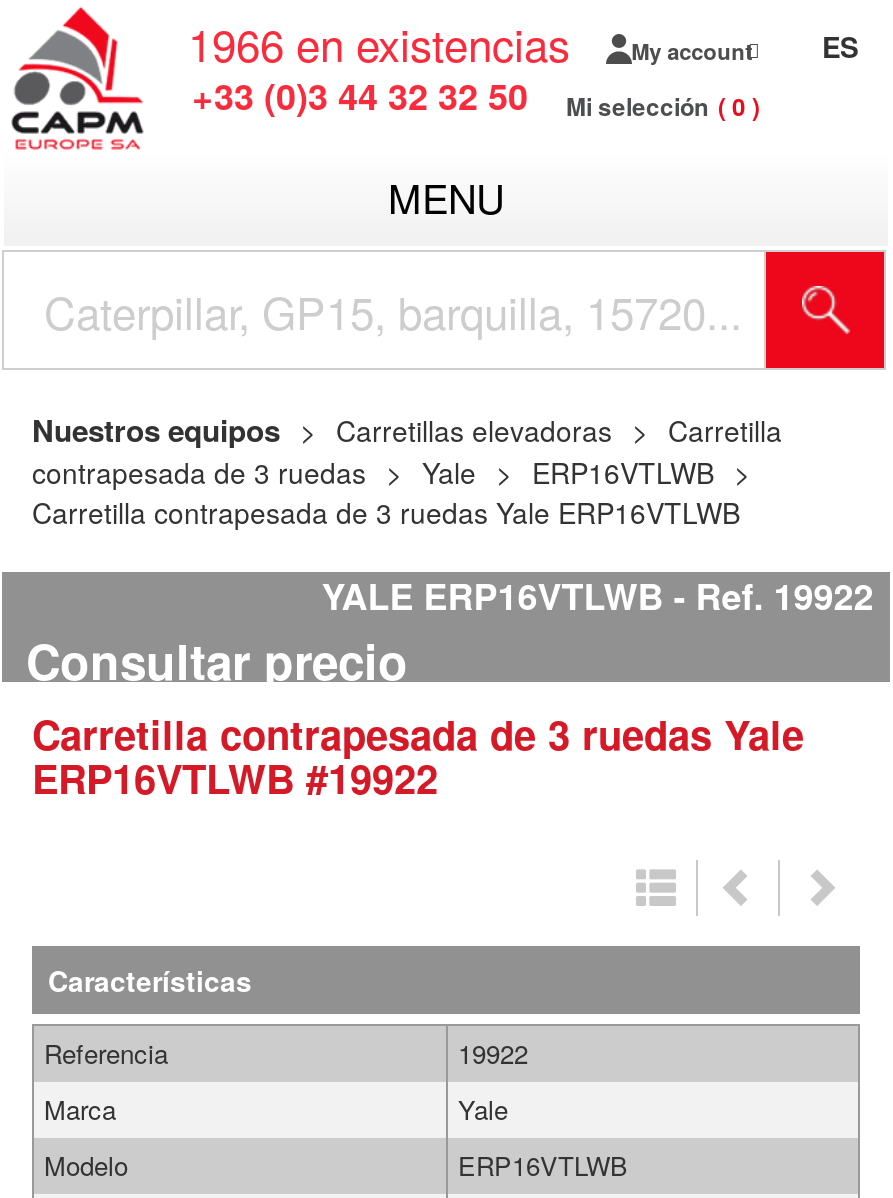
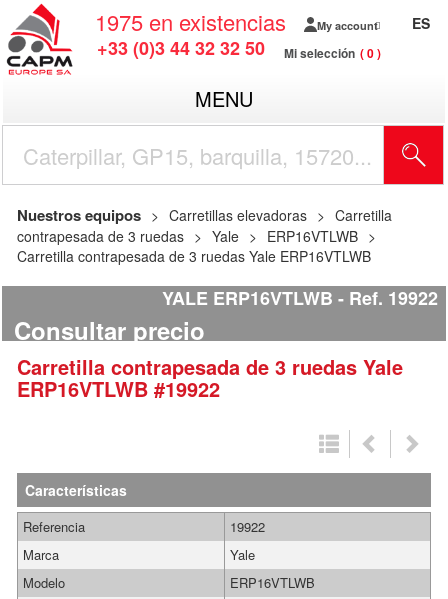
- 1966 en existencias
+ 1975 en existencias
